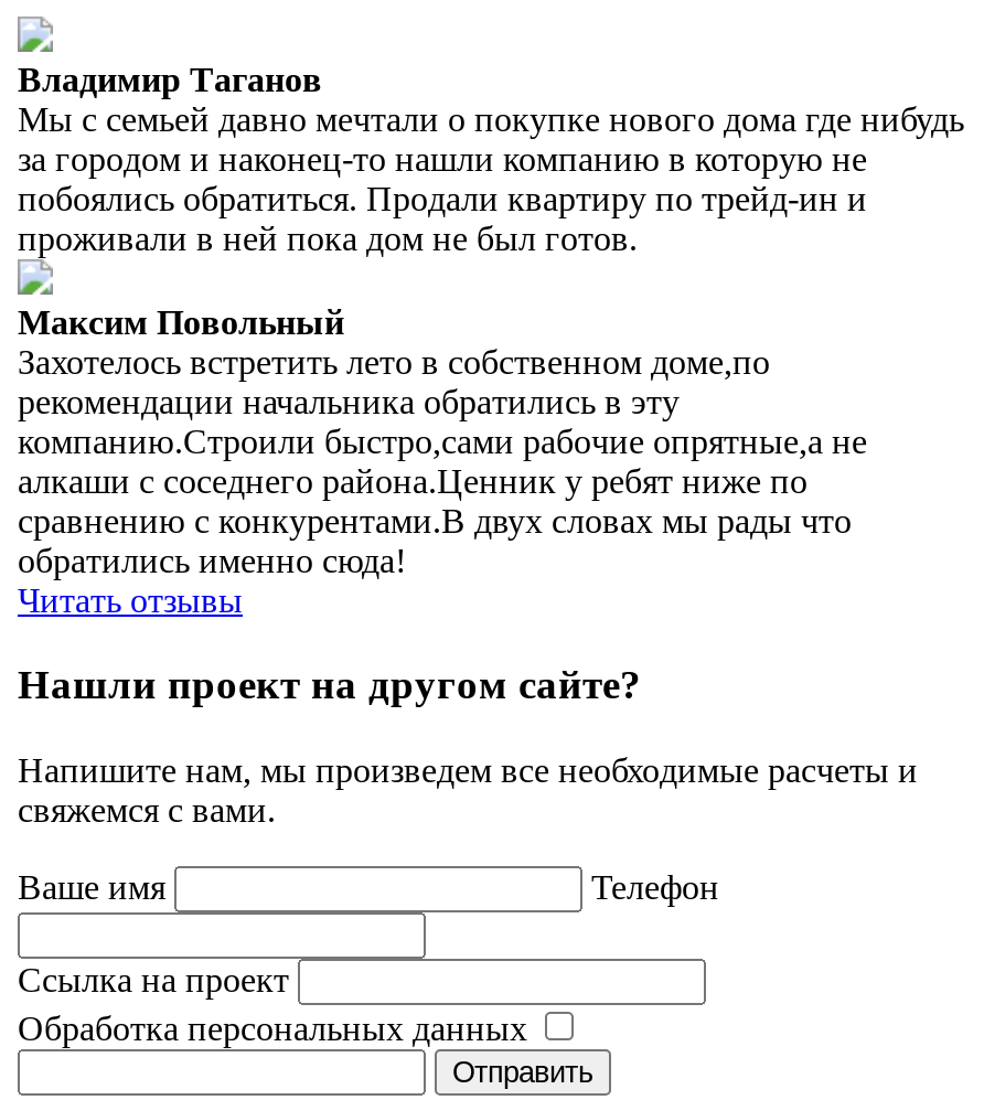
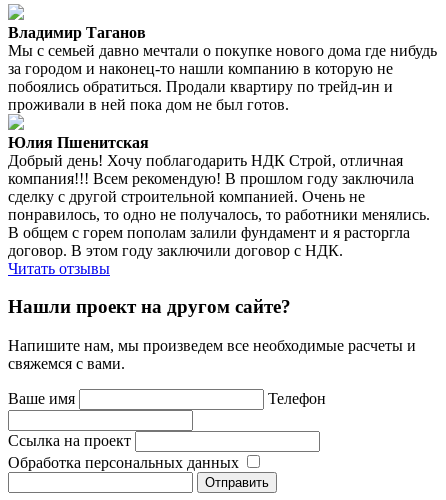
- Максим Повольный
- Захотелось встретить лето в собственном доме,по
- рекомендации начальника обратились в эту
- компанию.Строили быстро,сами рабочие опрятные,а не
- алкаши с соседнего района.Ценник у ребят ниже по
- сравнению с конкурентами.В двух словах мы рады что
- обратились именно сюда!
+ Юлия Пшенитская
+ Добрый день! Хочу поблагодарить НДК Строй, отличная
+ компания!!! Всем рекомендую! В прошлом году заключила
+ сделку с другой строительной компанией. Очень не
+ понравилось, то одно не получалось, то работники менялись.
+ В общем с горем пополам залили фундамент и я расторгла
+ договор. В этом году заключили договор с НДК.
